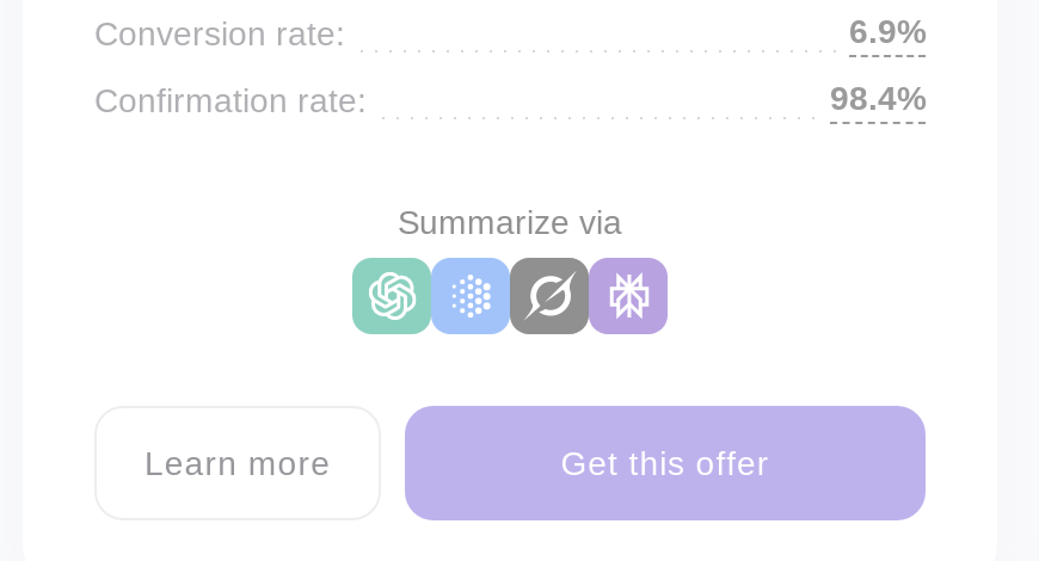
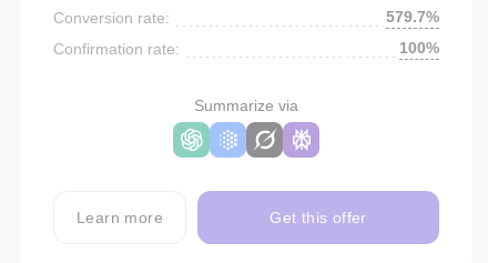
- 6.9%
+ 579.7%

- 98.4%
+ 100%
